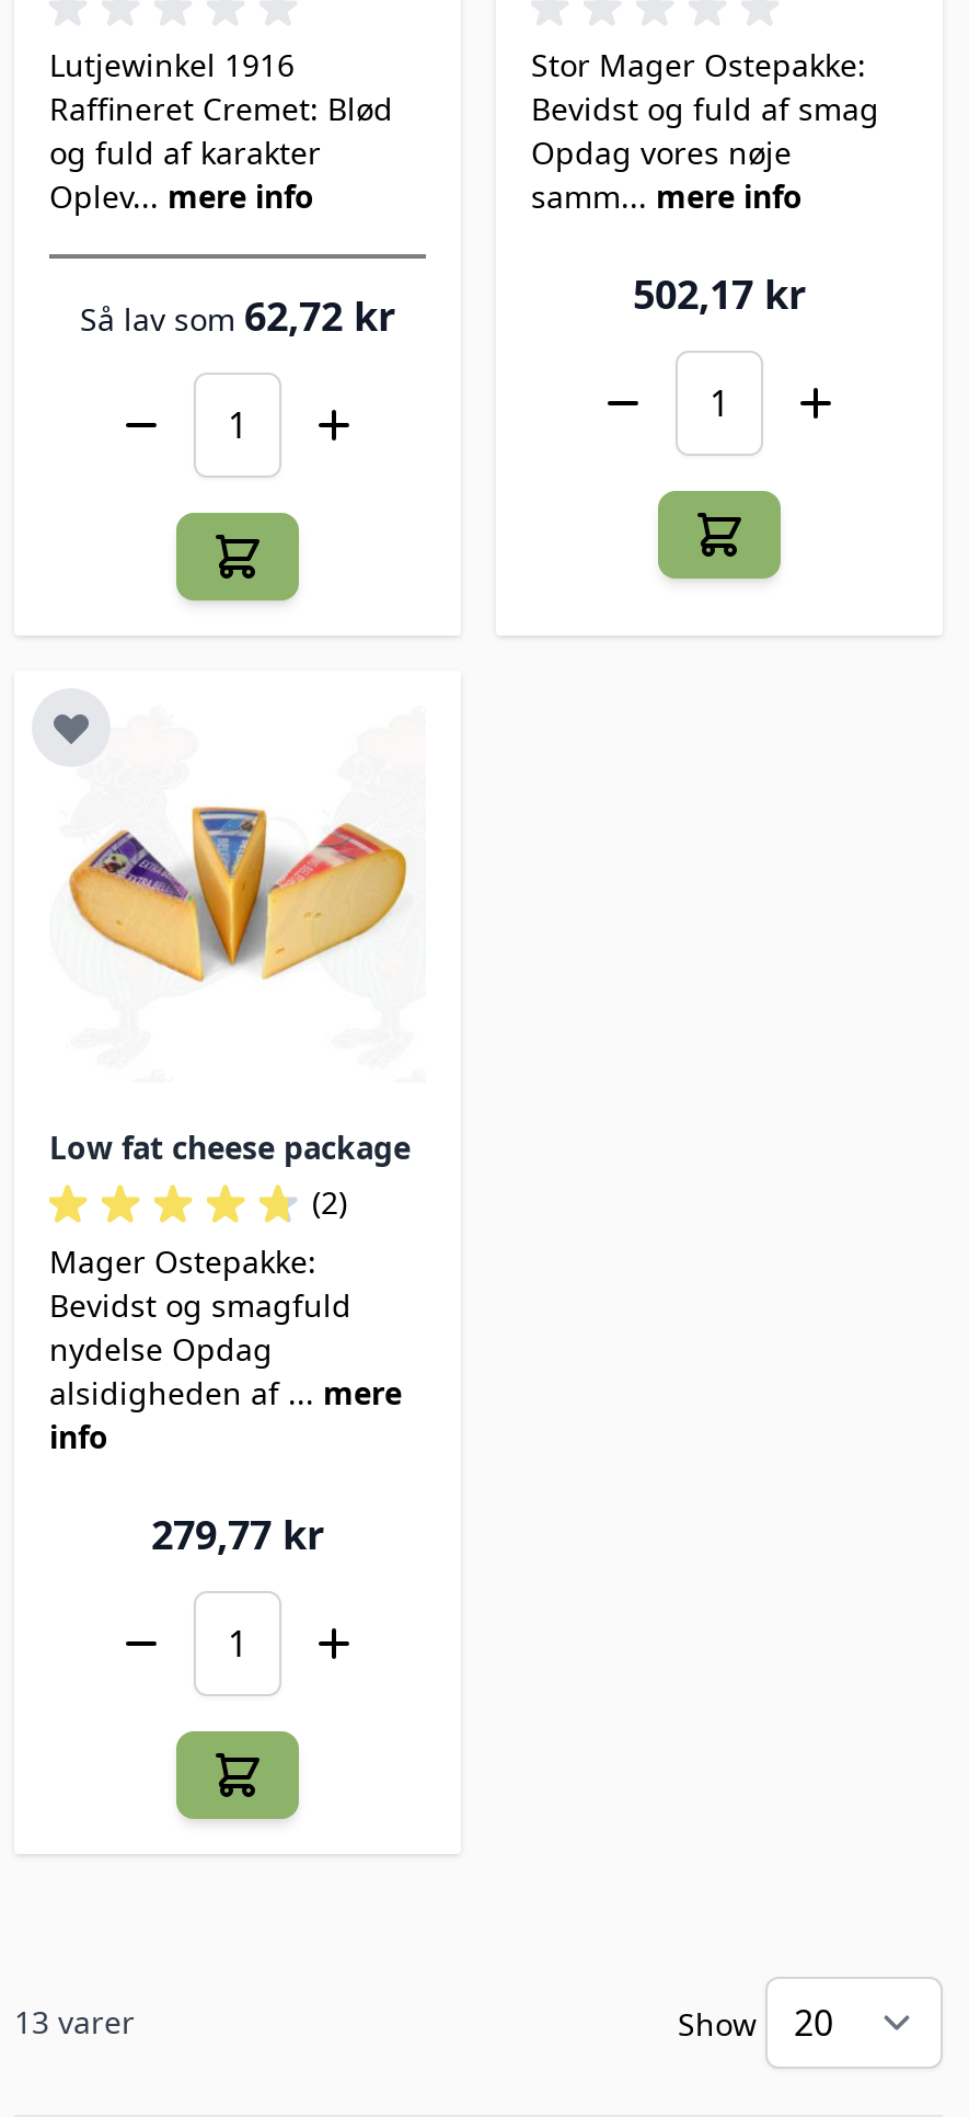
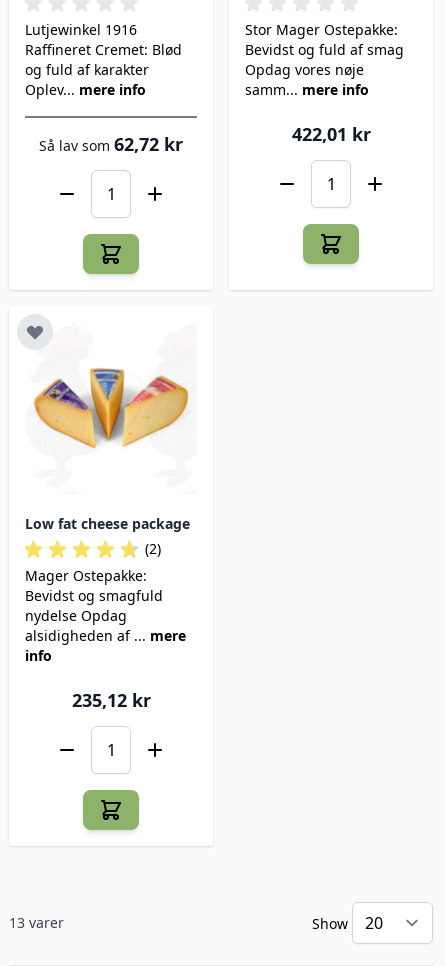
- 502,17 kr
+ 422,01 kr

- 279,77 kr
+ 235,12 kr
